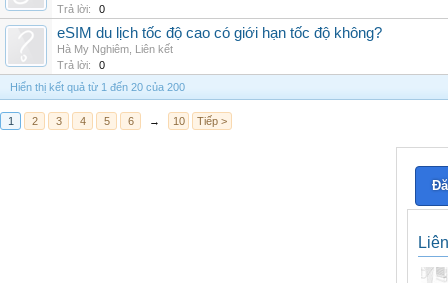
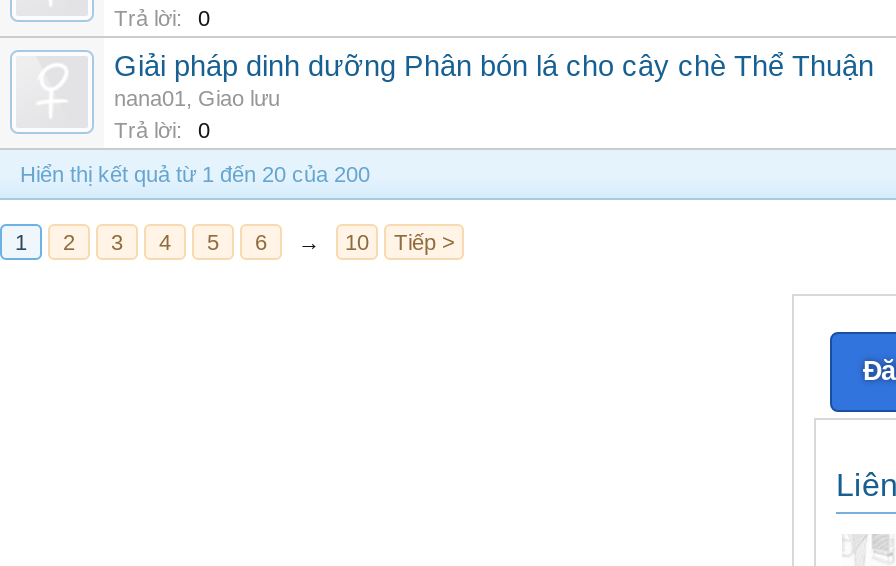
- eSIM du lịch tốc độ cao có giới hạn tốc độ không?
- Hà My Nghiêm, Liên kết
+ Giải pháp dinh dưỡng Phân bón lá cho cây chè Thể Thuận
+ nana01, Giao lưu
